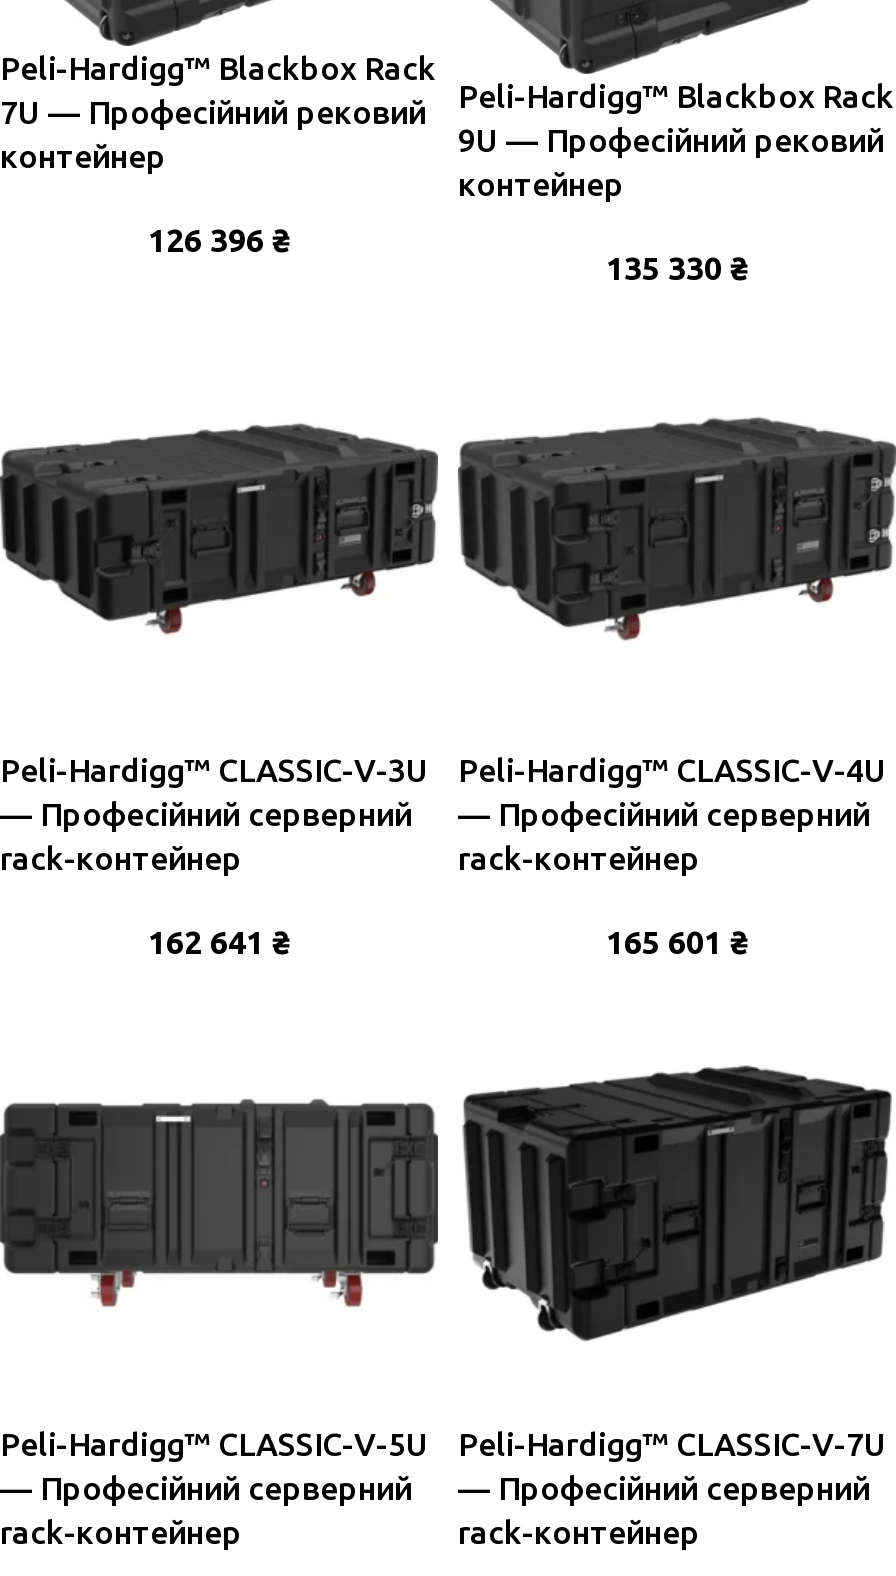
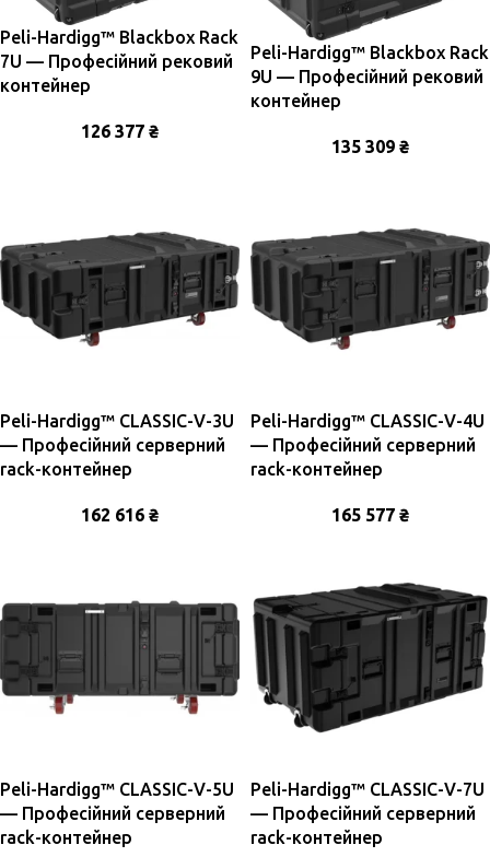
- 126 396 ₴
+ 126 377 ₴

- 135 330 ₴
+ 135 309 ₴

- 162 641 ₴
+ 162 616 ₴

- 165 601 ₴
+ 165 577 ₴
